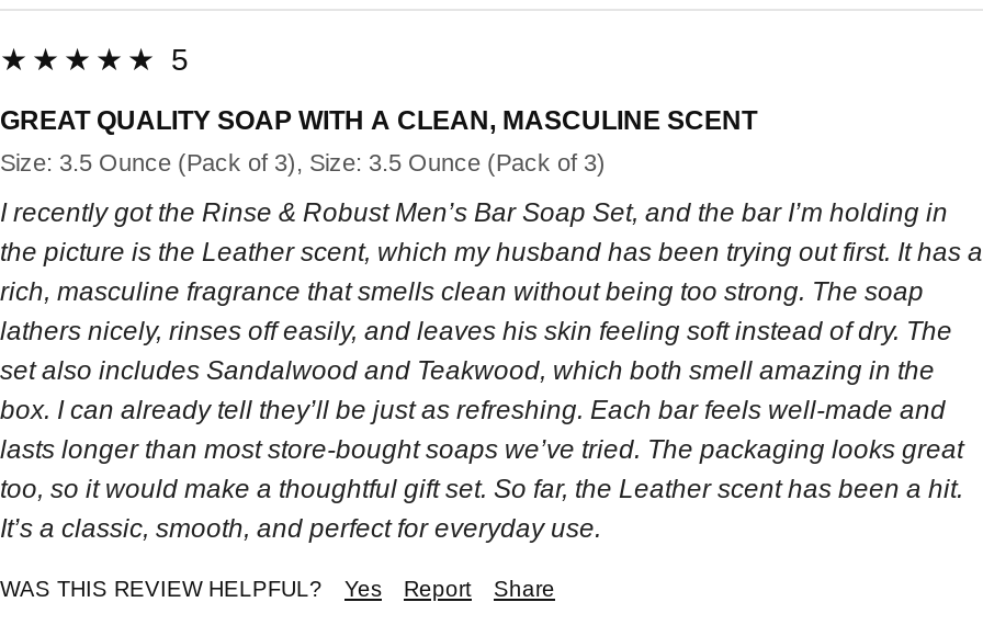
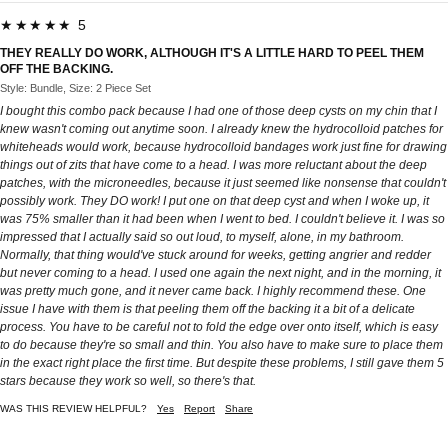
- GREAT QUALITY SOAP WITH A CLEAN, MASCULINE SCENT
- Size: 3.5 Ounce (Pack of 3), Size: 3.5 Ounce (Pack of 3)
+ THEY REALLY DO WORK, ALTHOUGH IT'S A LITTLE HARD TO PEEL THEM
+ OFF THE BACKING.
+ Style: Bundle, Size: 2 Piece Set

- I recently got the Rinse & Robust Men’s Bar Soap Set, and the bar I’m holding in
- the picture is the Leather scent, which my husband has been trying out first. It has a
- rich, masculine fragrance that smells clean without being too strong. The soap
- lathers nicely, rinses off easily, and leaves his skin feeling soft instead of dry. The
- set also includes Sandalwood and Teakwood, which both smell amazing in the
- box. I can already tell they’ll be just as refreshing. Each bar feels well-made and
- lasts longer than most store-bought soaps we’ve tried. The packaging looks great
- too, so it would make a thoughtful gift set. So far, the Leather scent has been a hit.
- It’s a classic, smooth, and perfect for everyday use.
+ I bought this combo pack because I had one of those deep cysts on my chin that I
+ knew wasn't coming out anytime soon. I already knew the hydrocolloid patches for
+ whiteheads would work, because hydrocolloid bandages work just fine for drawing
+ things out of zits that have come to a head. I was more reluctant about the deep
+ patches, with the microneedles, because it just seemed like nonsense that couldn't
+ possibly work. They DO work! I put one on that deep cyst and when I woke up, it
+ was 75% smaller than it had been when I went to bed. I couldn't believe it. I was so
+ impressed that I actually said so out loud, to myself, alone, in my bathroom.
+ Normally, that thing would've stuck around for weeks, getting angrier and redder
+ but never coming to a head. I used one again the next night, and in the morning, it
+ was pretty much gone, and it never came back. I highly recommend these. One
+ issue I have with them is that peeling them off the backing it a bit of a delicate
+ process. You have to be careful not to fold the edge over onto itself, which is easy
+ to do because they're so small and thin. You also have to make sure to place them
+ in the exact right place the first time. But despite these problems, I still gave them 5
+ stars because they work so well, so there's that.
